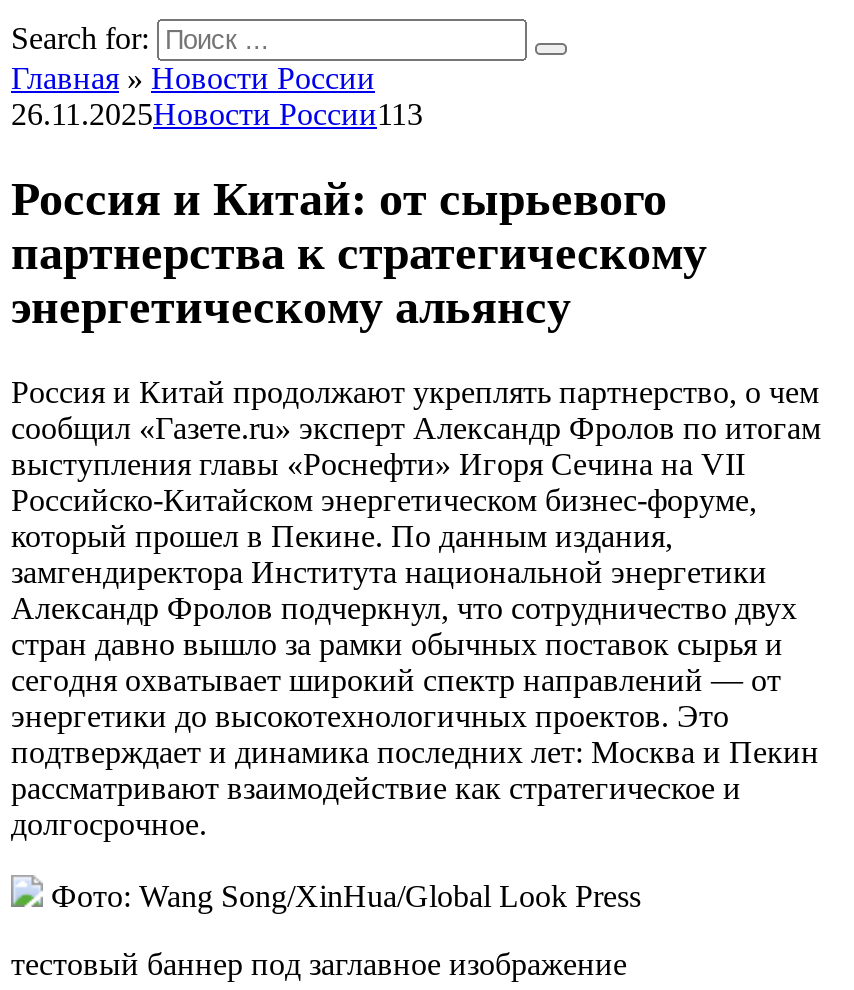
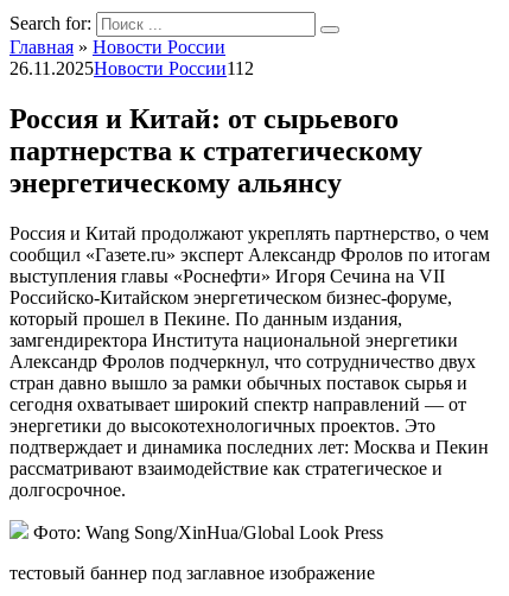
- 26.11.2025Новости России113
+ 26.11.2025Новости России112
